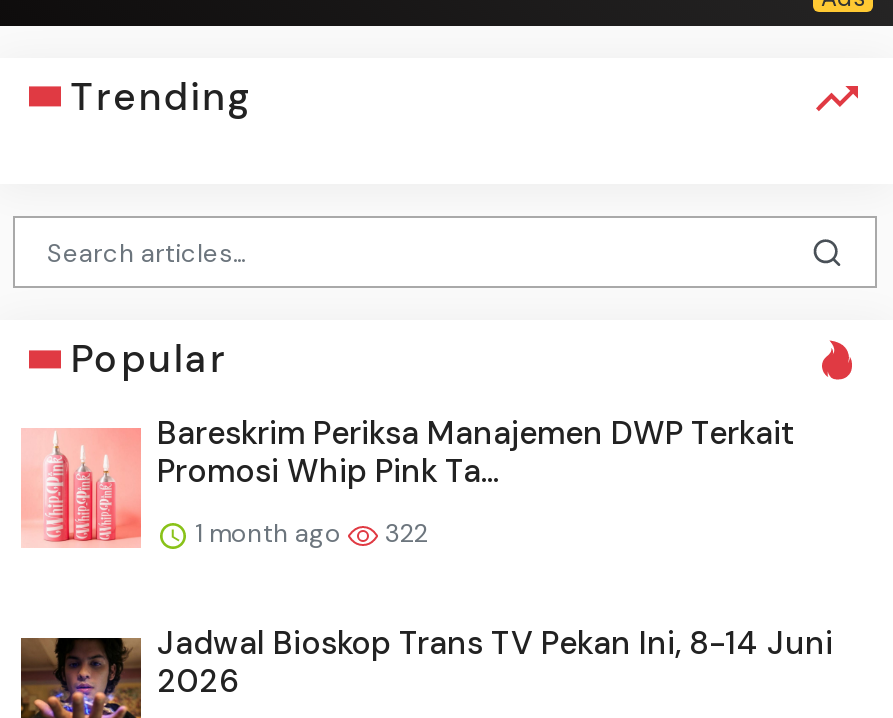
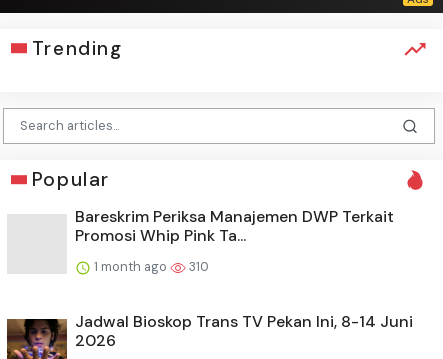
- [image]

- 1 month ago 322
+ 1 month ago 310
